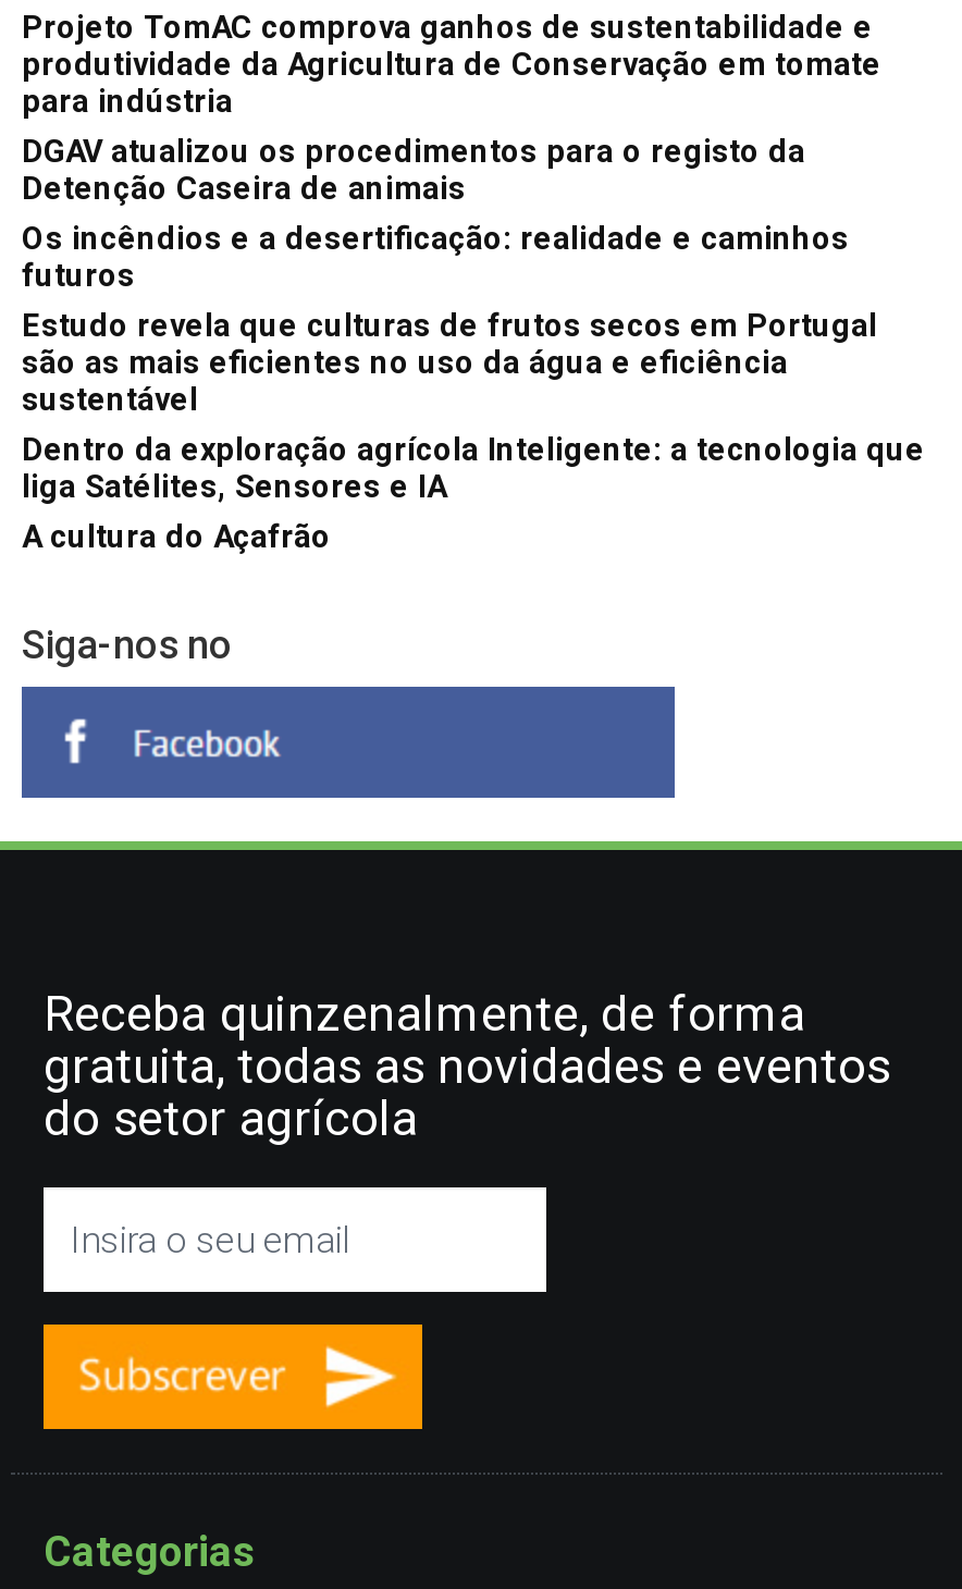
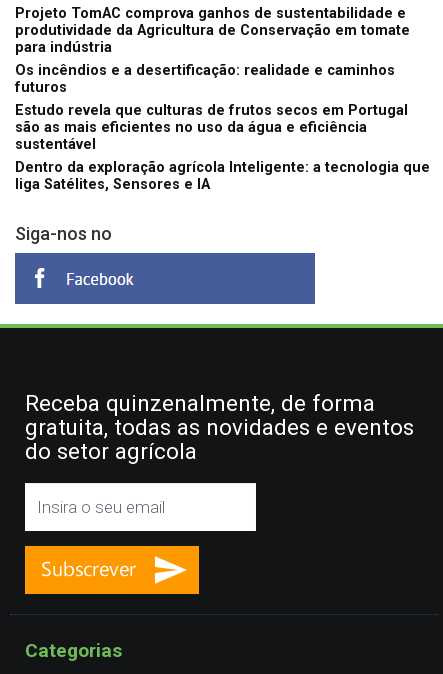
- DGAV atualizou os procedimentos para o registo da
- Detenção Caseira de animais

- A cultura do Açafrão
